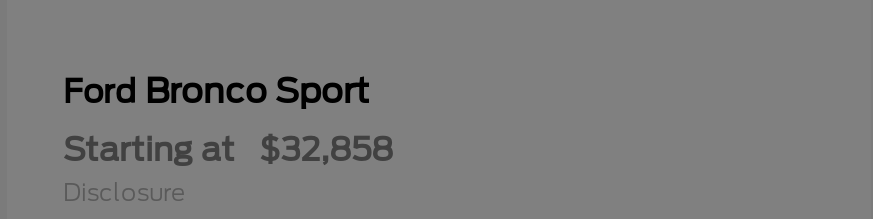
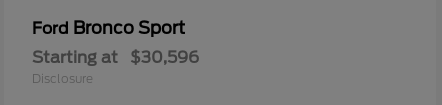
- Starting at $32,858
+ Starting at $30,596
